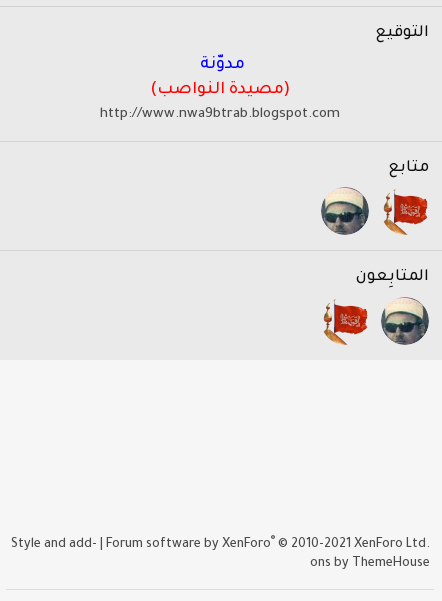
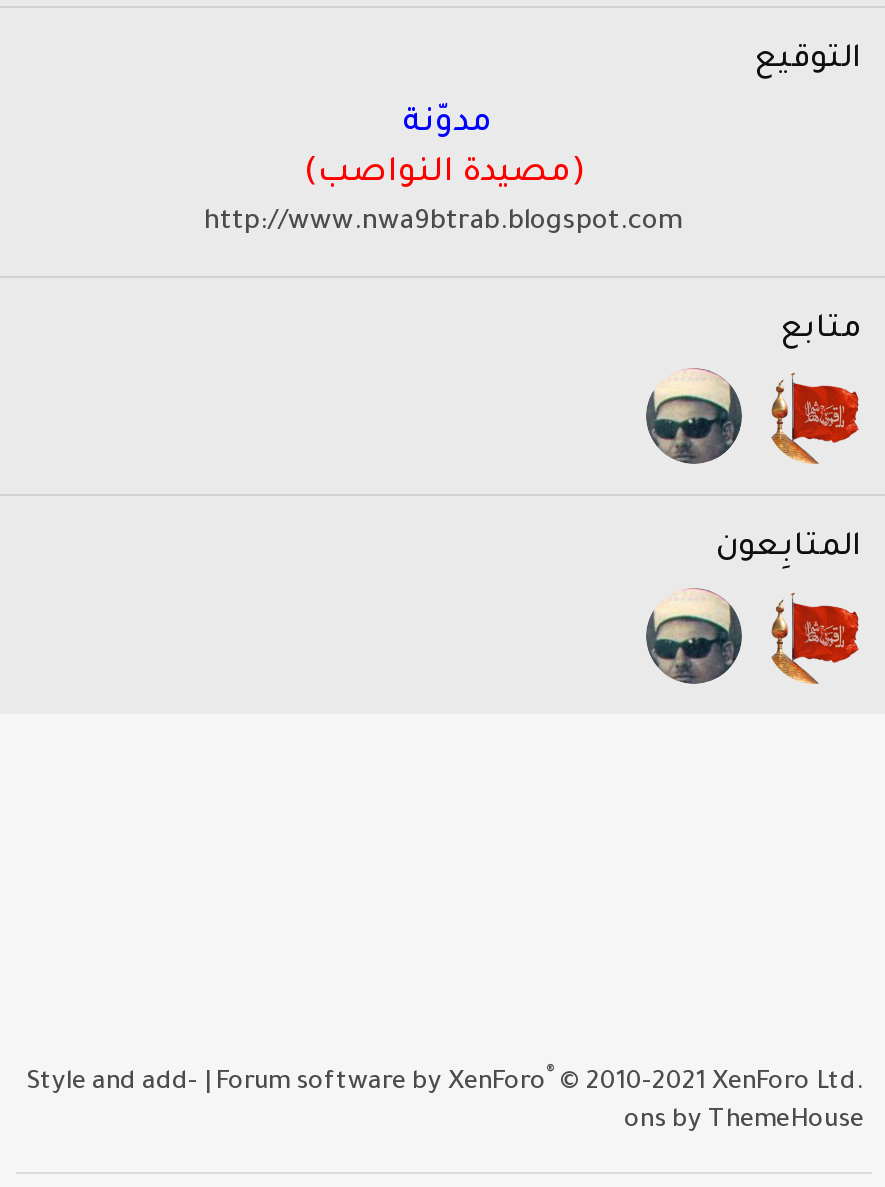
- [image]
+ [image]

- [image]
+ [image]
